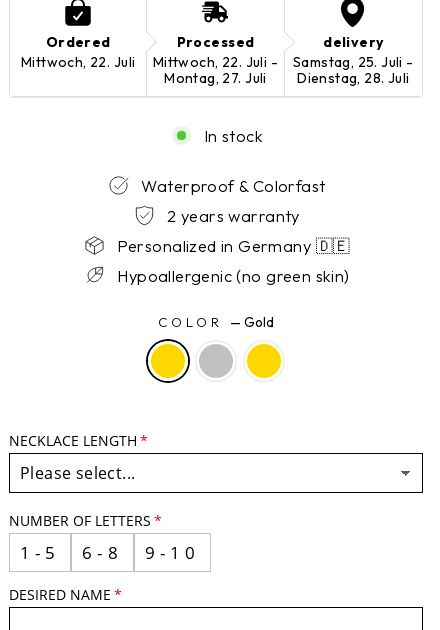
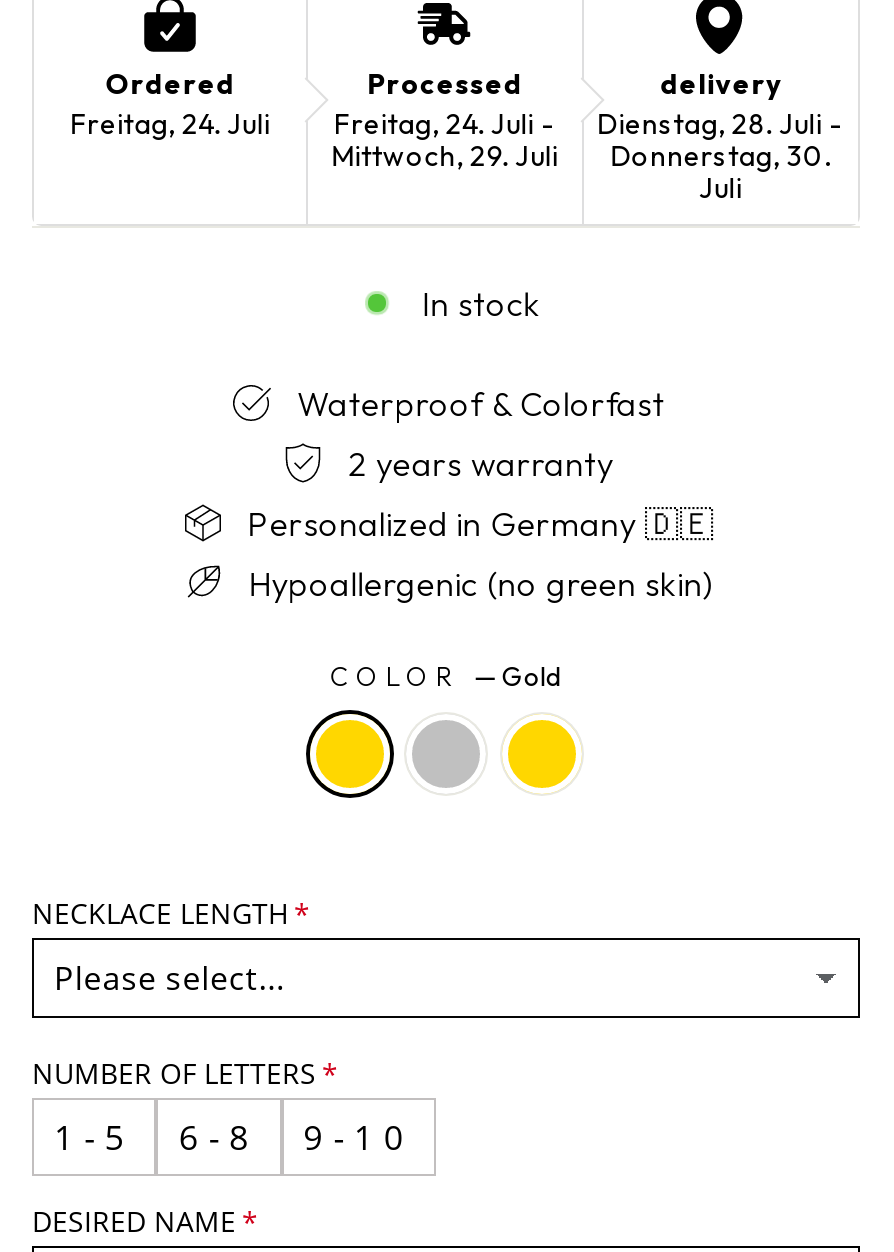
- Mittwoch, 22. Juli
+ Freitag, 24. Juli

- Mittwoch, 22. Juli -
+ Freitag, 24. Juli -

- Samstag, 25. Juli -
- Dienstag, 28. Juli
+ Dienstag, 28. Juli -
+ Donnerstag, 30.
+ Juli

- Montag, 27. Juli
+ Mittwoch, 29. Juli
